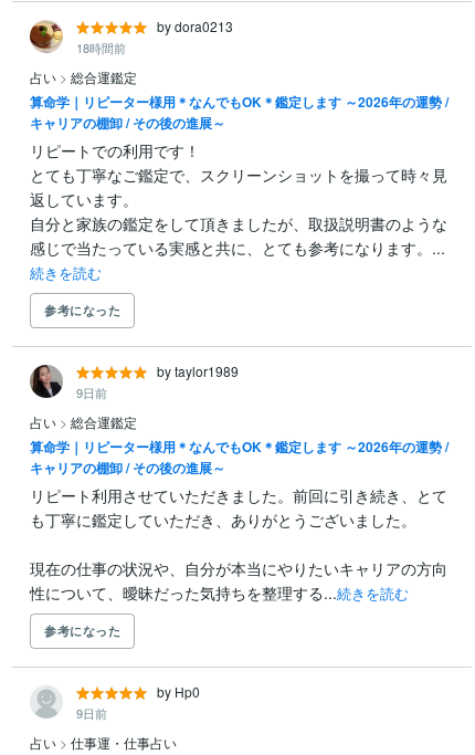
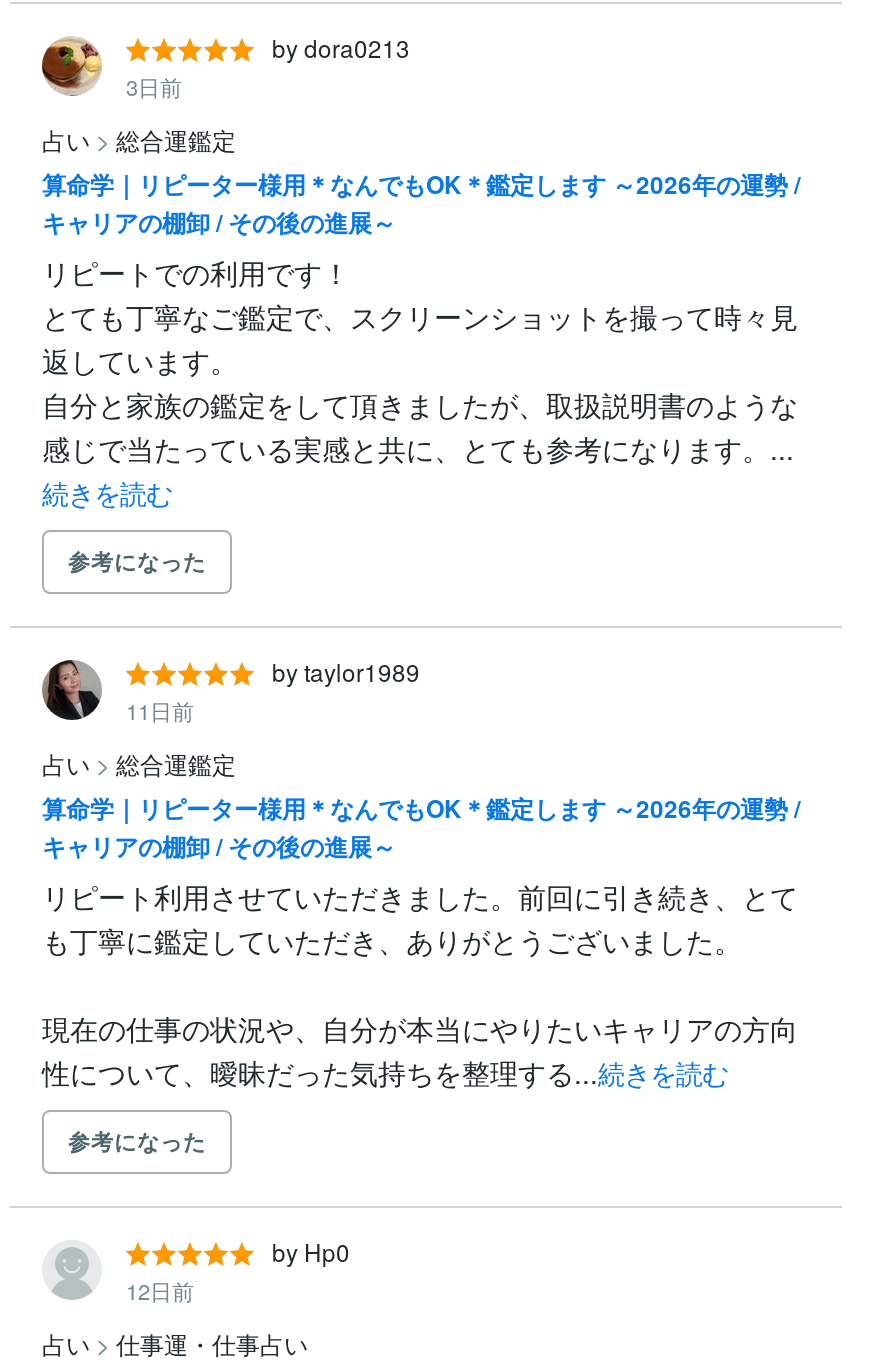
- 18時間前
+ 3日前

- 9日前
+ 11日前

- 9日前
+ 12日前
